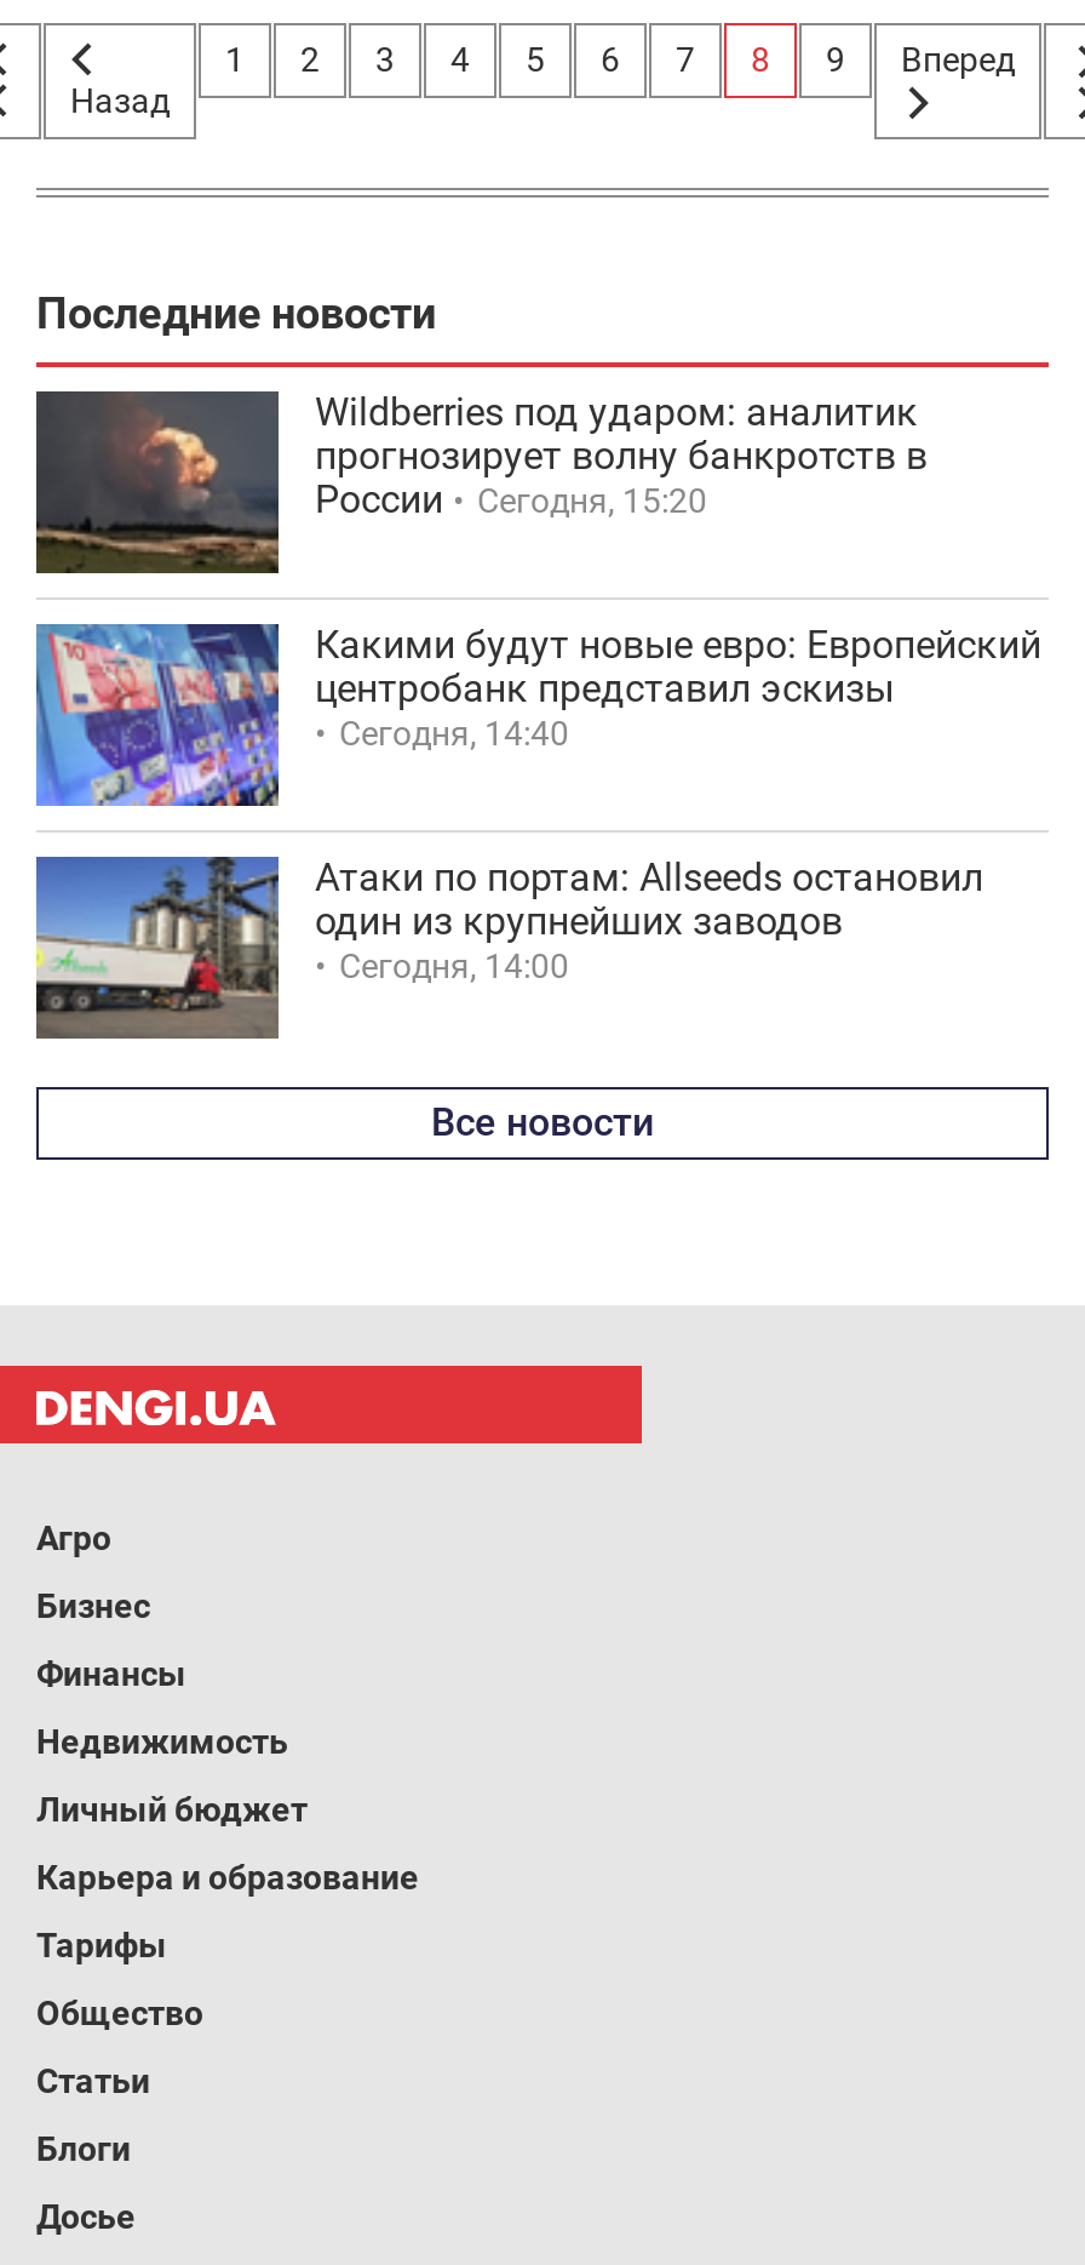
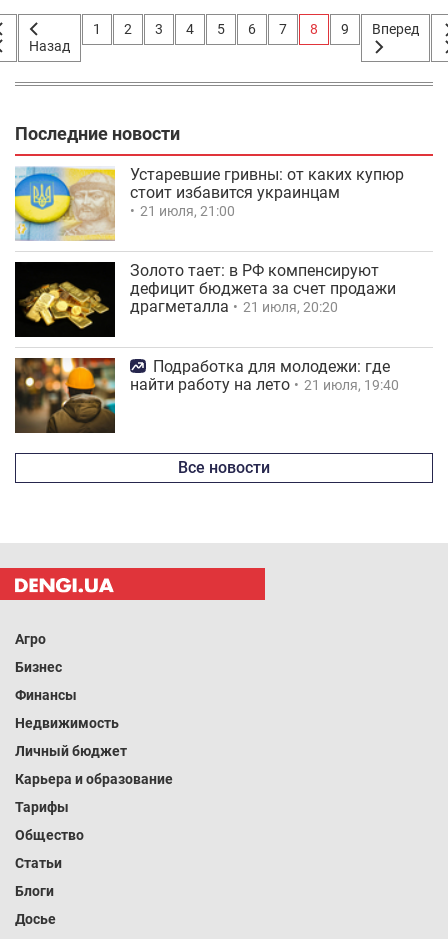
- [image]
- Wildberries под ударом: аналитик
- прогнозирует волну банкротств в
- России
- Сегодня, 15:20
+ [image]
+ Устаревшие гривны: от каких купюр
+ стоит избавится украинцам
+ 21 июля, 21:00

- [image]
- Какими будут новые евро: Европейский
- центробанк представил эскизы
- Сегодня, 14:40
+ [image]
+ Золото тает: в РФ компенсируют
+ дефицит бюджета за счет продажи
+ драгметалла
+ 21 июля, 20:20

- [image]
- Атаки по портам: Allseeds остановил
- один из крупнейших заводов
- Сегодня, 14:00
+ [image]
+ Подработка для молодежи: где
+ найти работу на лето
+ 21 июля, 19:40
